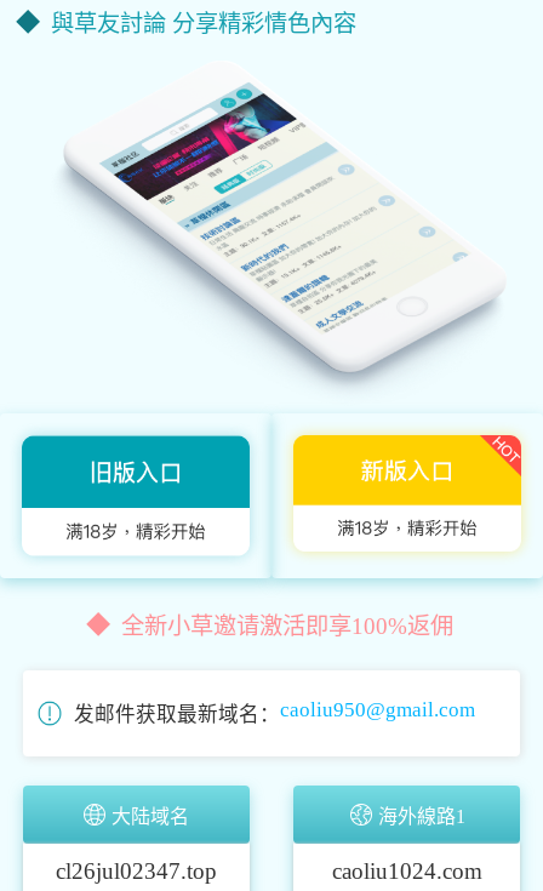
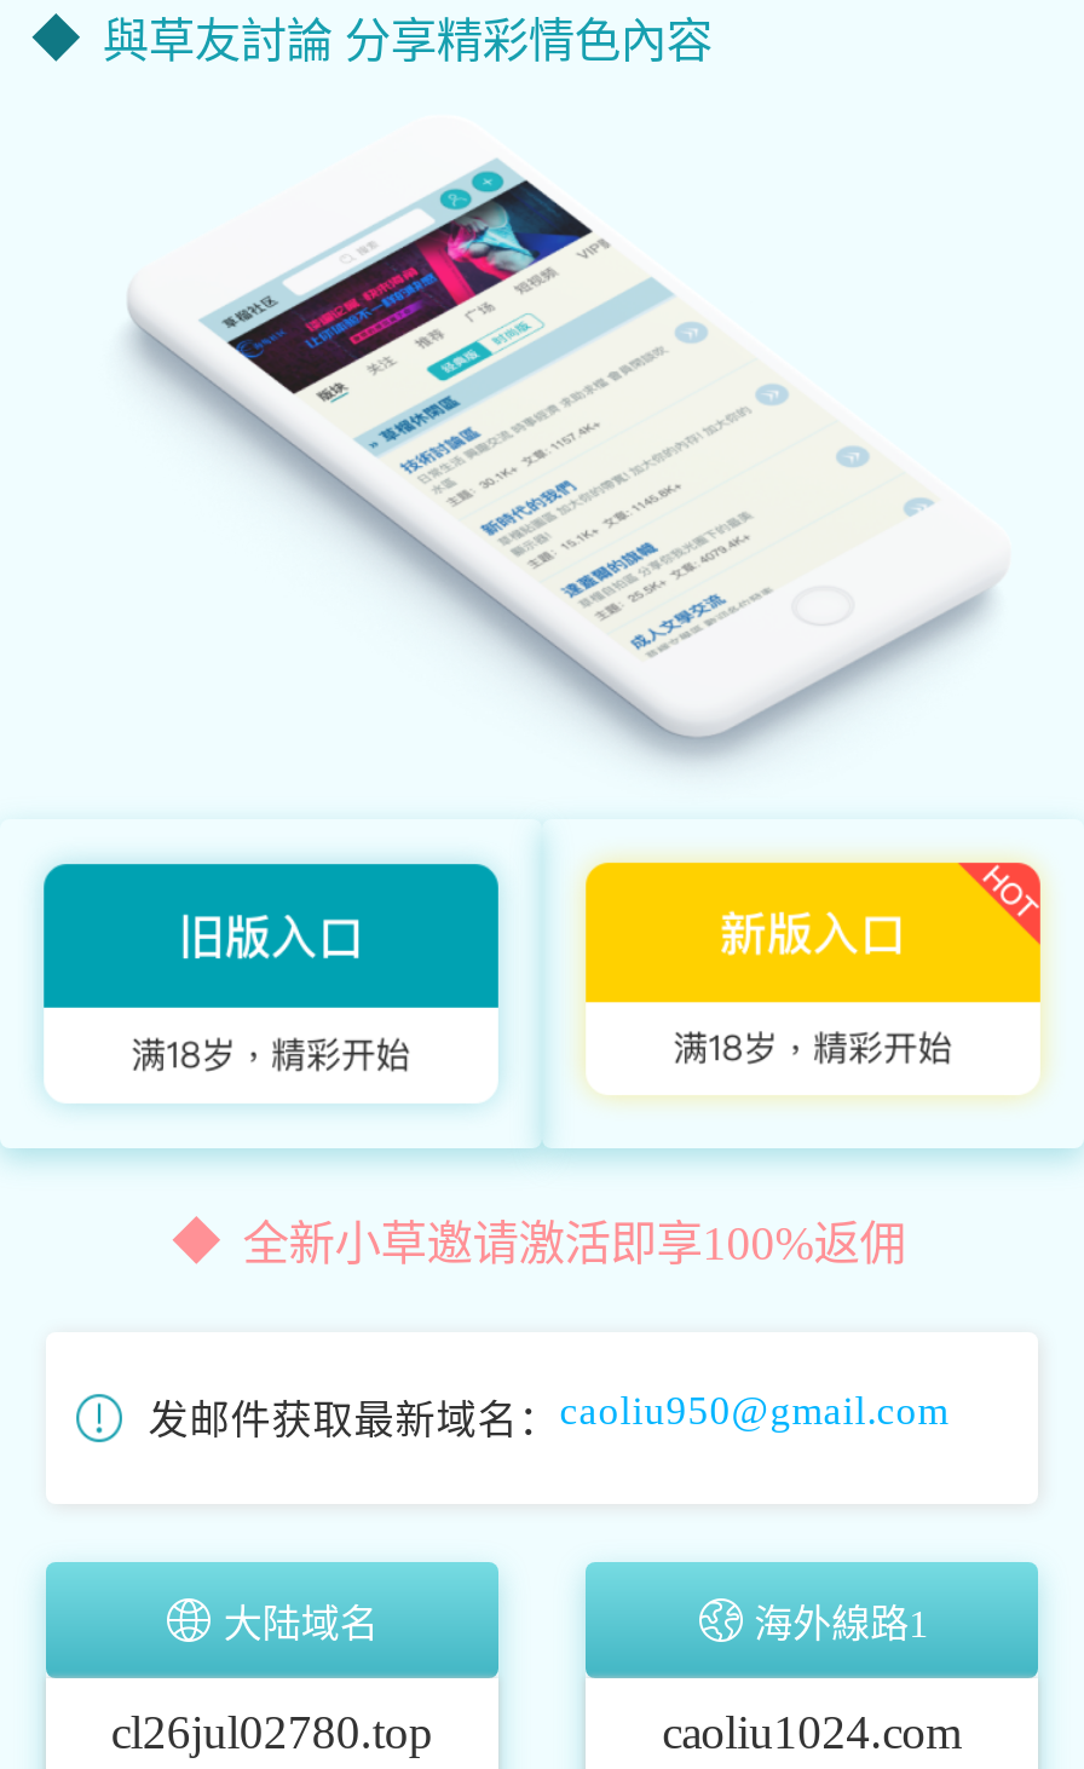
- cl26jul02347.top
+ cl26jul02780.top
